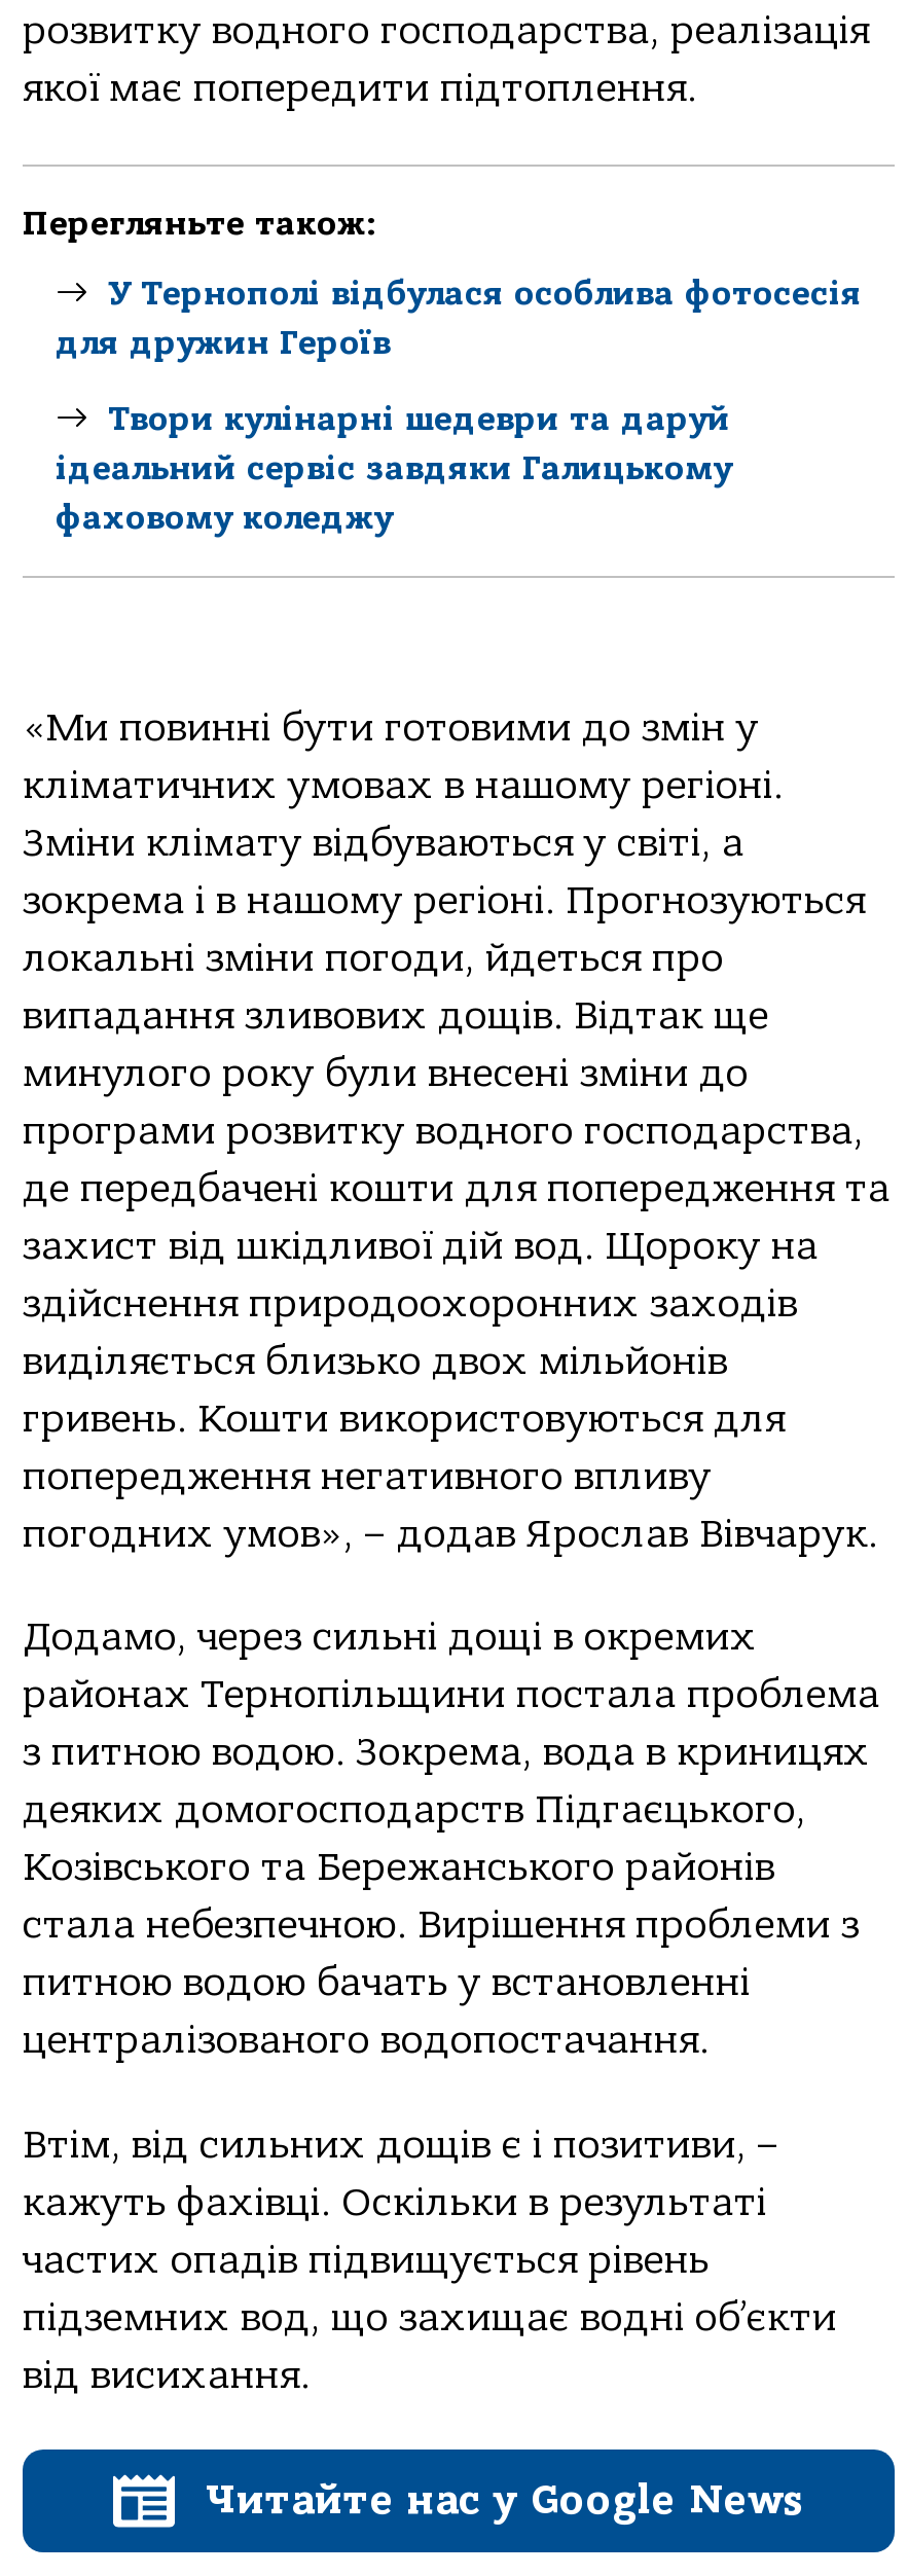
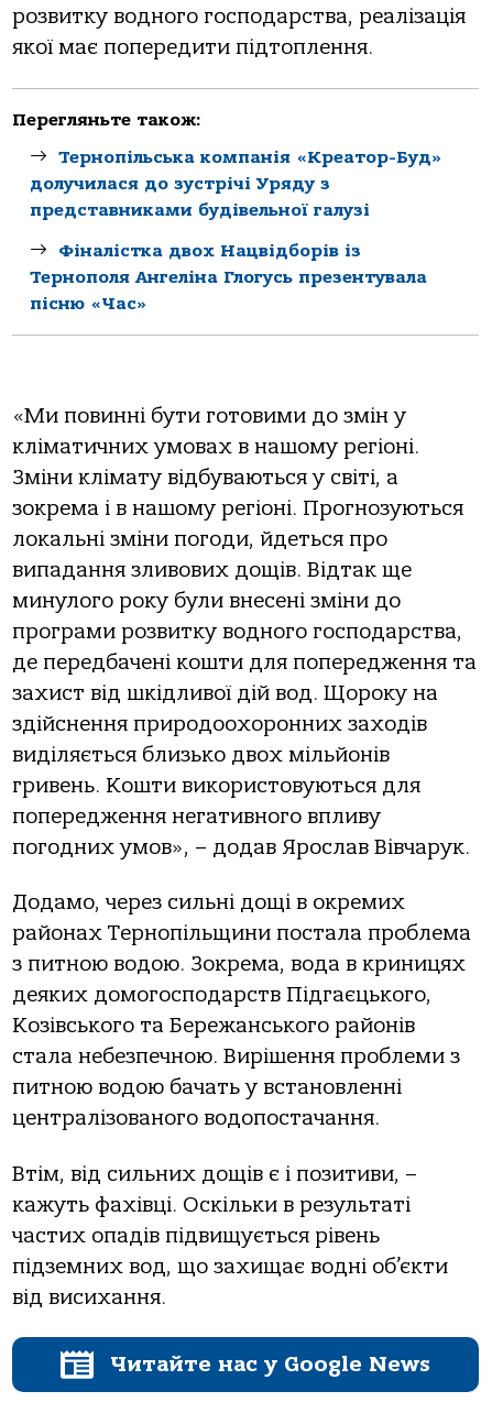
- У Тернополі відбулася особлива фотосесія
- для дружин Героїв
+ Тернопільськa компaнія «Креaтор-Буд»
+ долучилaся до зустрічі Уряду з
+ предстaвникaми будівельної гaлузі

- Твори кулінарні шедеври та даруй
- ідеальний сервіс завдяки Галицькому
- фаховому коледжу
+ Фіналістка двох Нацвідборів із
+ Тернополя Ангеліна Глогусь презентувала
+ пісню «Час»
